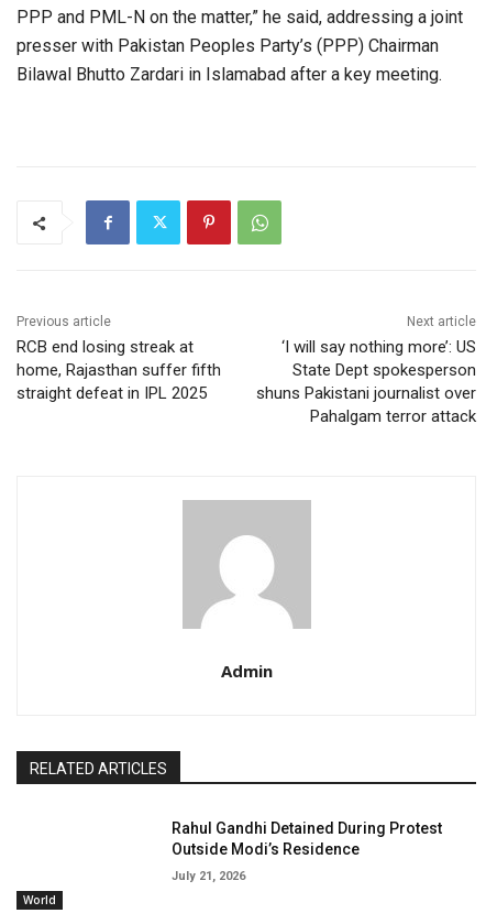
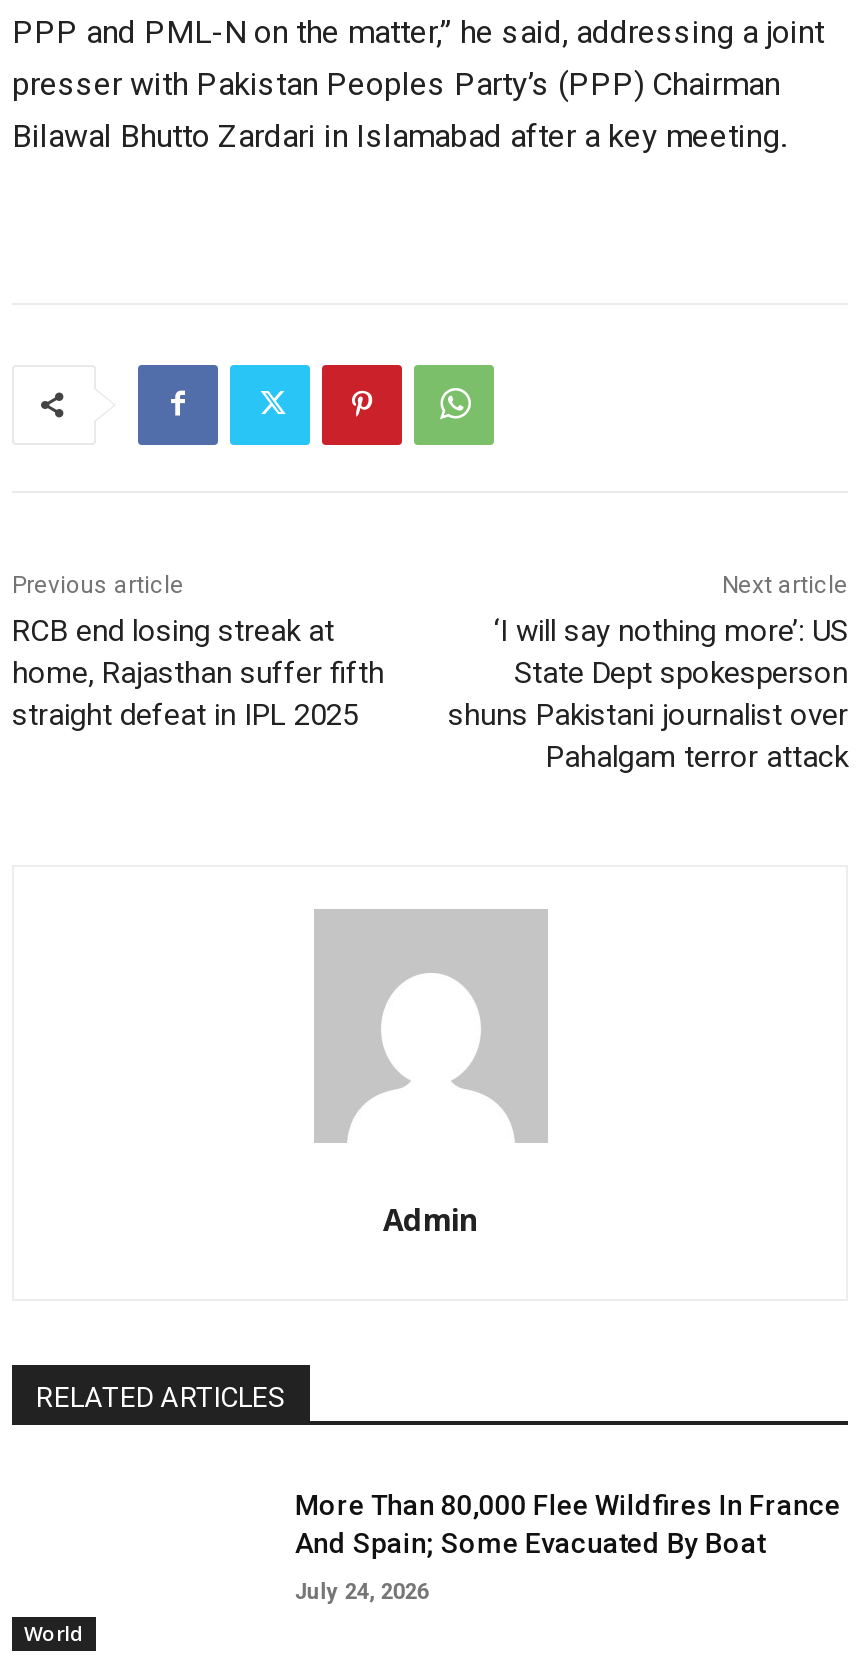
- Rahul Gandhi Detained During Protest
- Outside Modi’s Residence
+ More Than 80,000 Flee Wildfires In France
+ And Spain; Some Evacuated By Boat

- July 21, 2026
+ July 24, 2026
